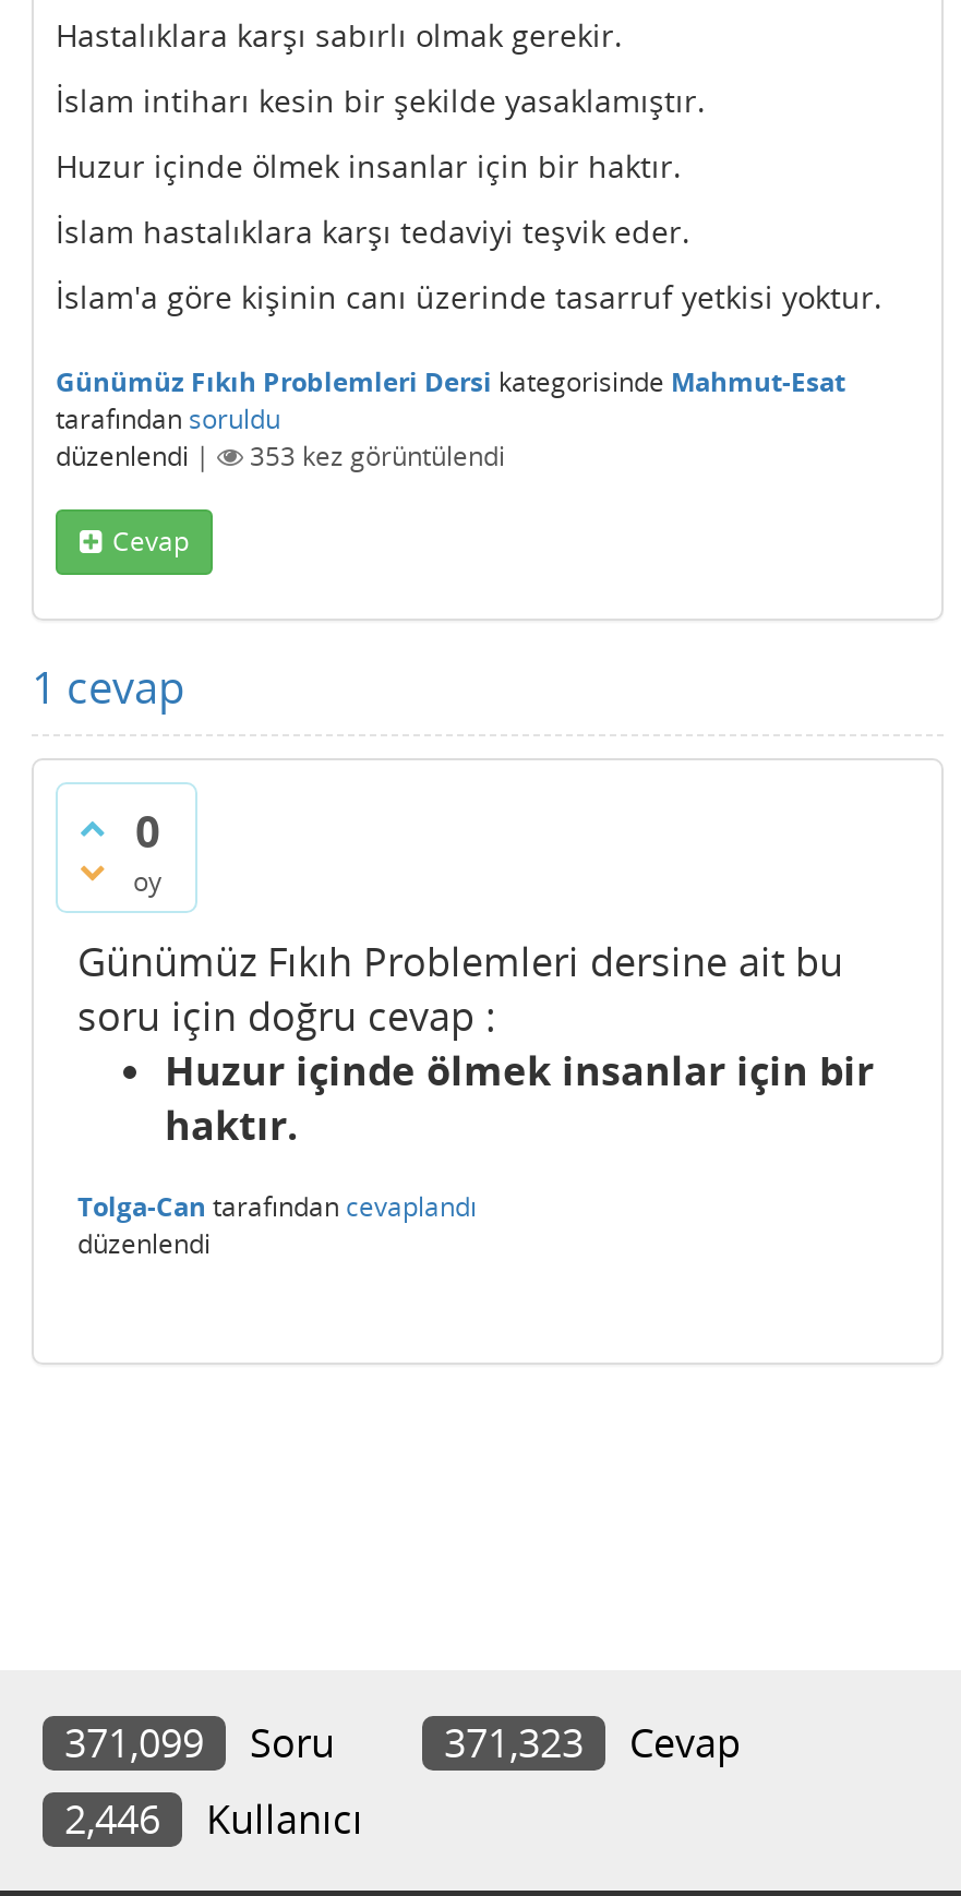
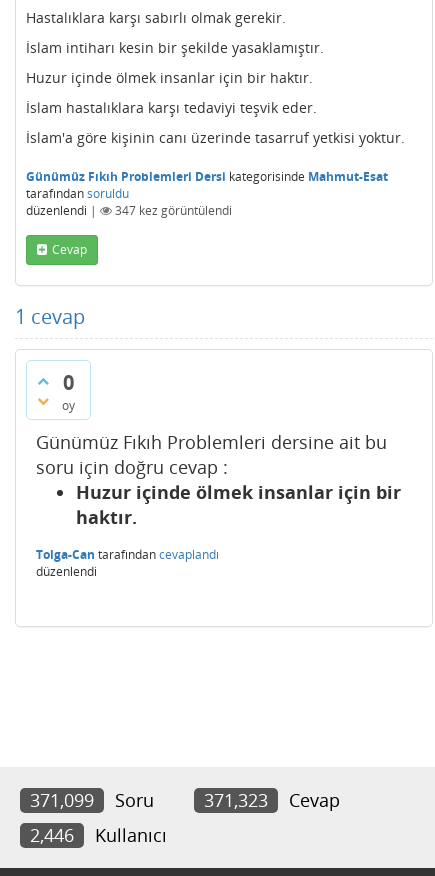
- 353 kez görüntülendi
+ 347 kez görüntülendi
